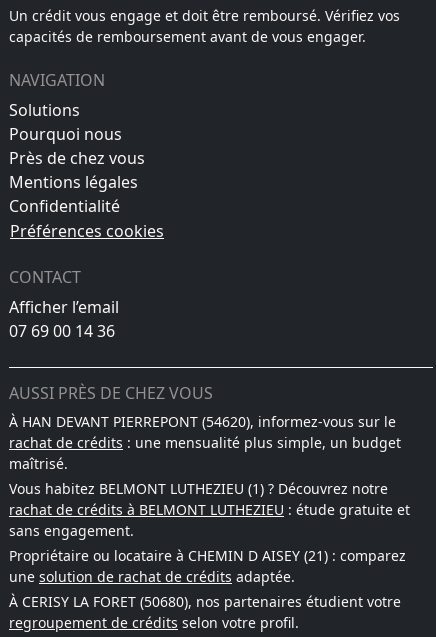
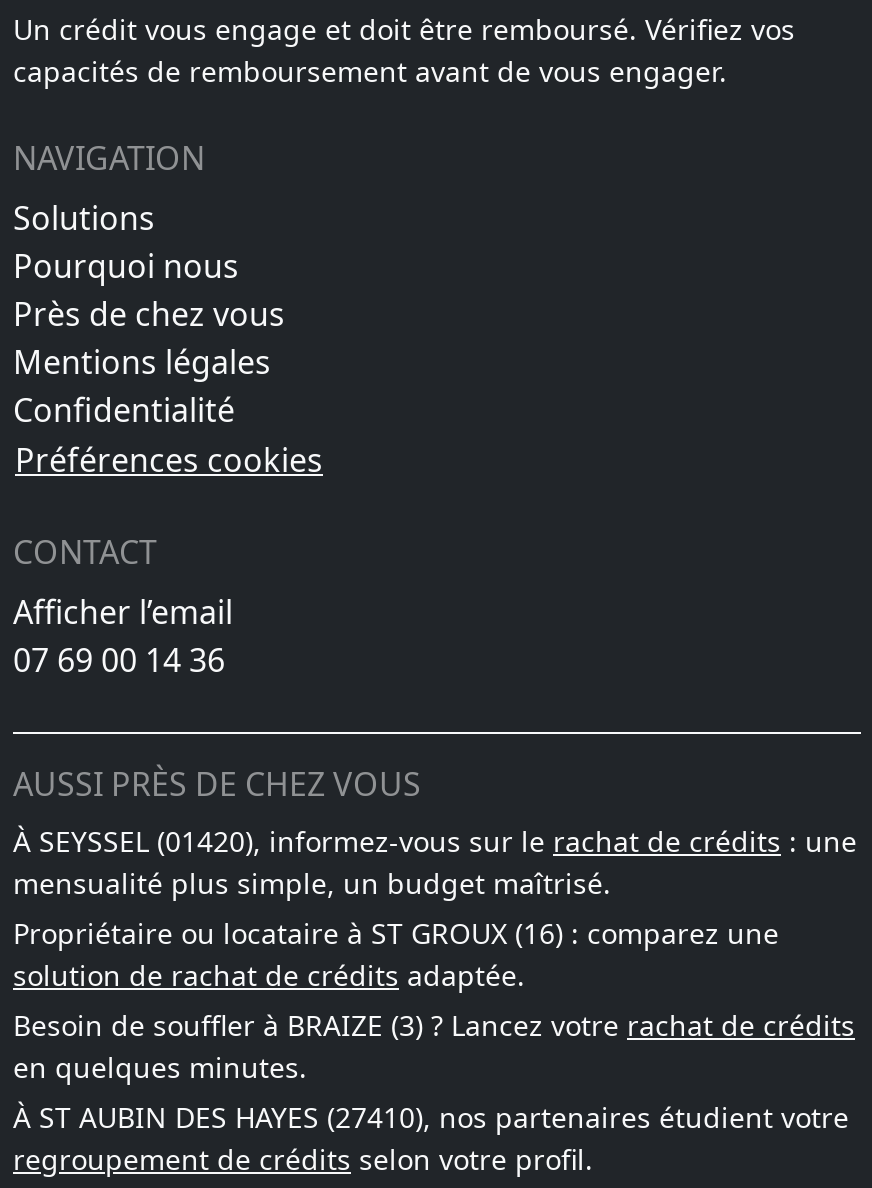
- À HAN DEVANT PIERREPONT (54620), informez-vous sur le
- rachat de crédits: une mensualité plus simple, un budget
- maîtrisé.
- Vous habitez BELMONT LUTHEZIEU (1) ? Découvrez notre
- rachat de crédits à BELMONT LUTHEZIEU: étude gratuite et
- sans engagement.
- Propriétaire ou locataire à CHEMIN D AISEY (21) : comparez
- une solution de rachat de crédits adaptée.
- À CERISY LA FORET (50680), nos partenaires étudient votre
+ À SEYSSEL (01420), informez-vous sur le rachat de crédits: une
+ mensualité plus simple, un budget maîtrisé.
+ Propriétaire ou locataire à ST GROUX (16) : comparez une
+ solution de rachat de crédits adaptée.
+ Besoin de souffler à BRAIZE (3) ? Lancez votre rachat de crédits
+ en quelques minutes.
+ À ST AUBIN DES HAYES (27410), nos partenaires étudient votre
